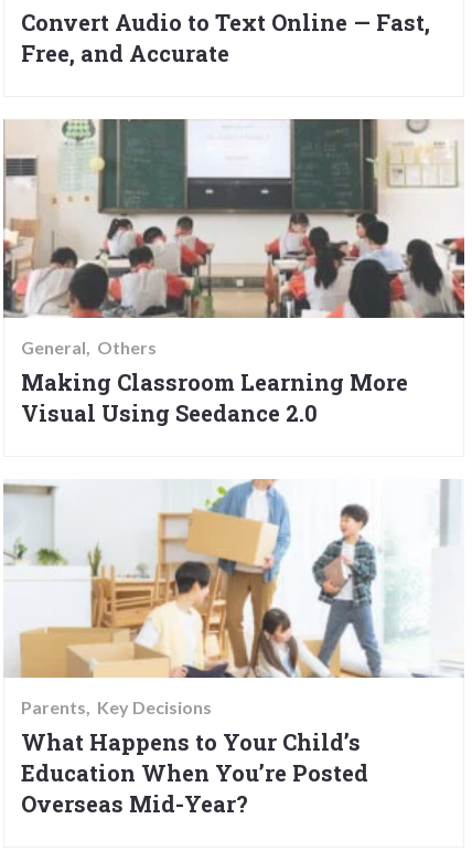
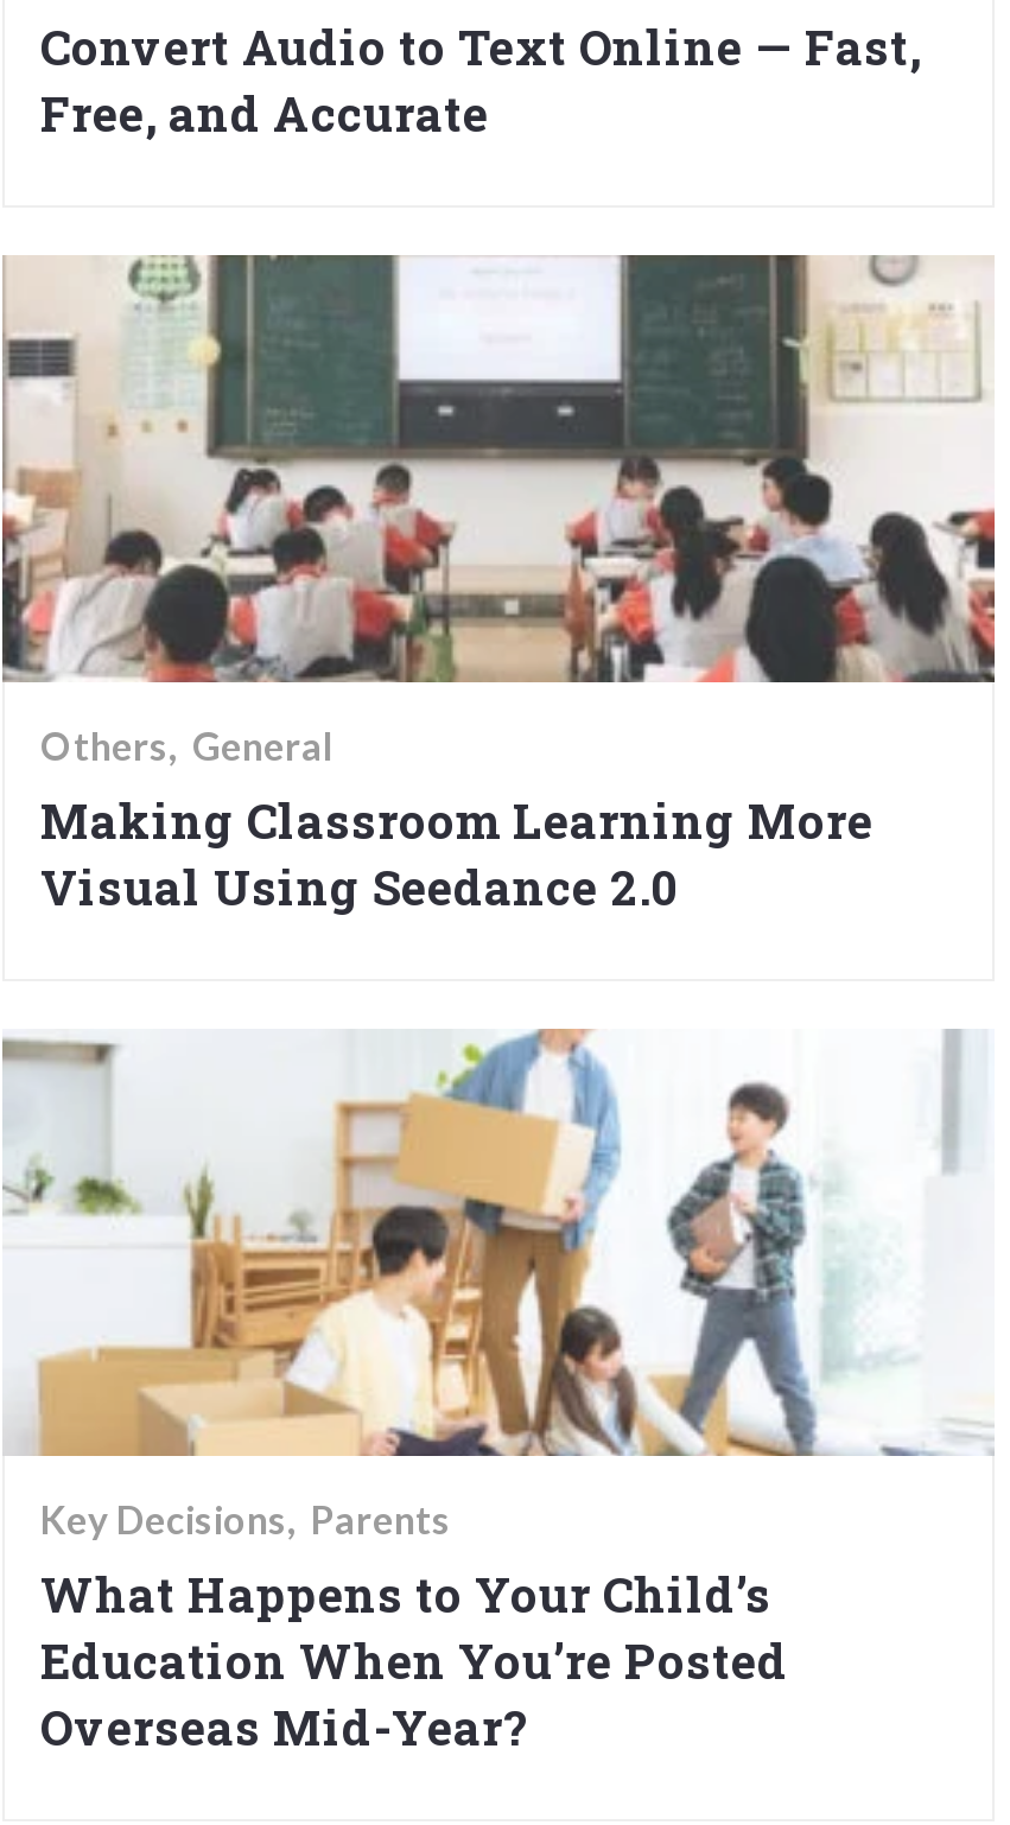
- General Others
+ Others General

- Parents Key Decisions
+ Key Decisions Parents
